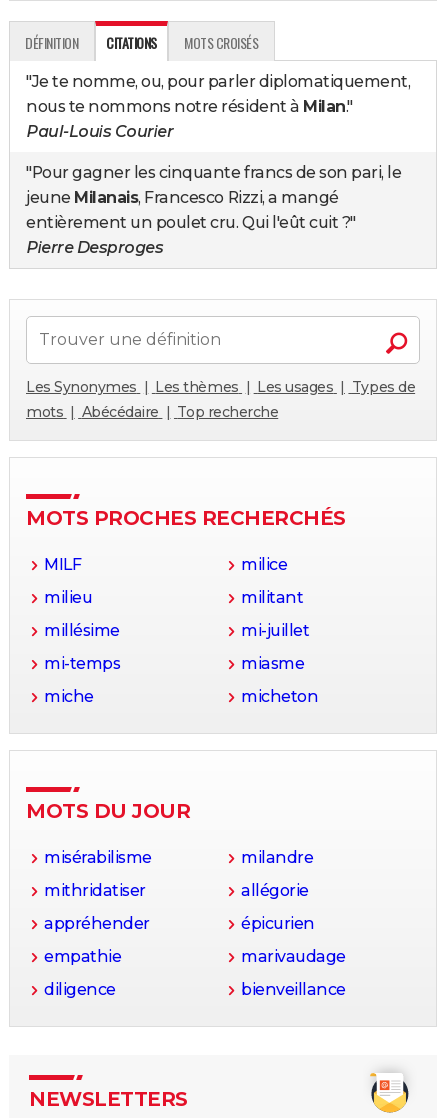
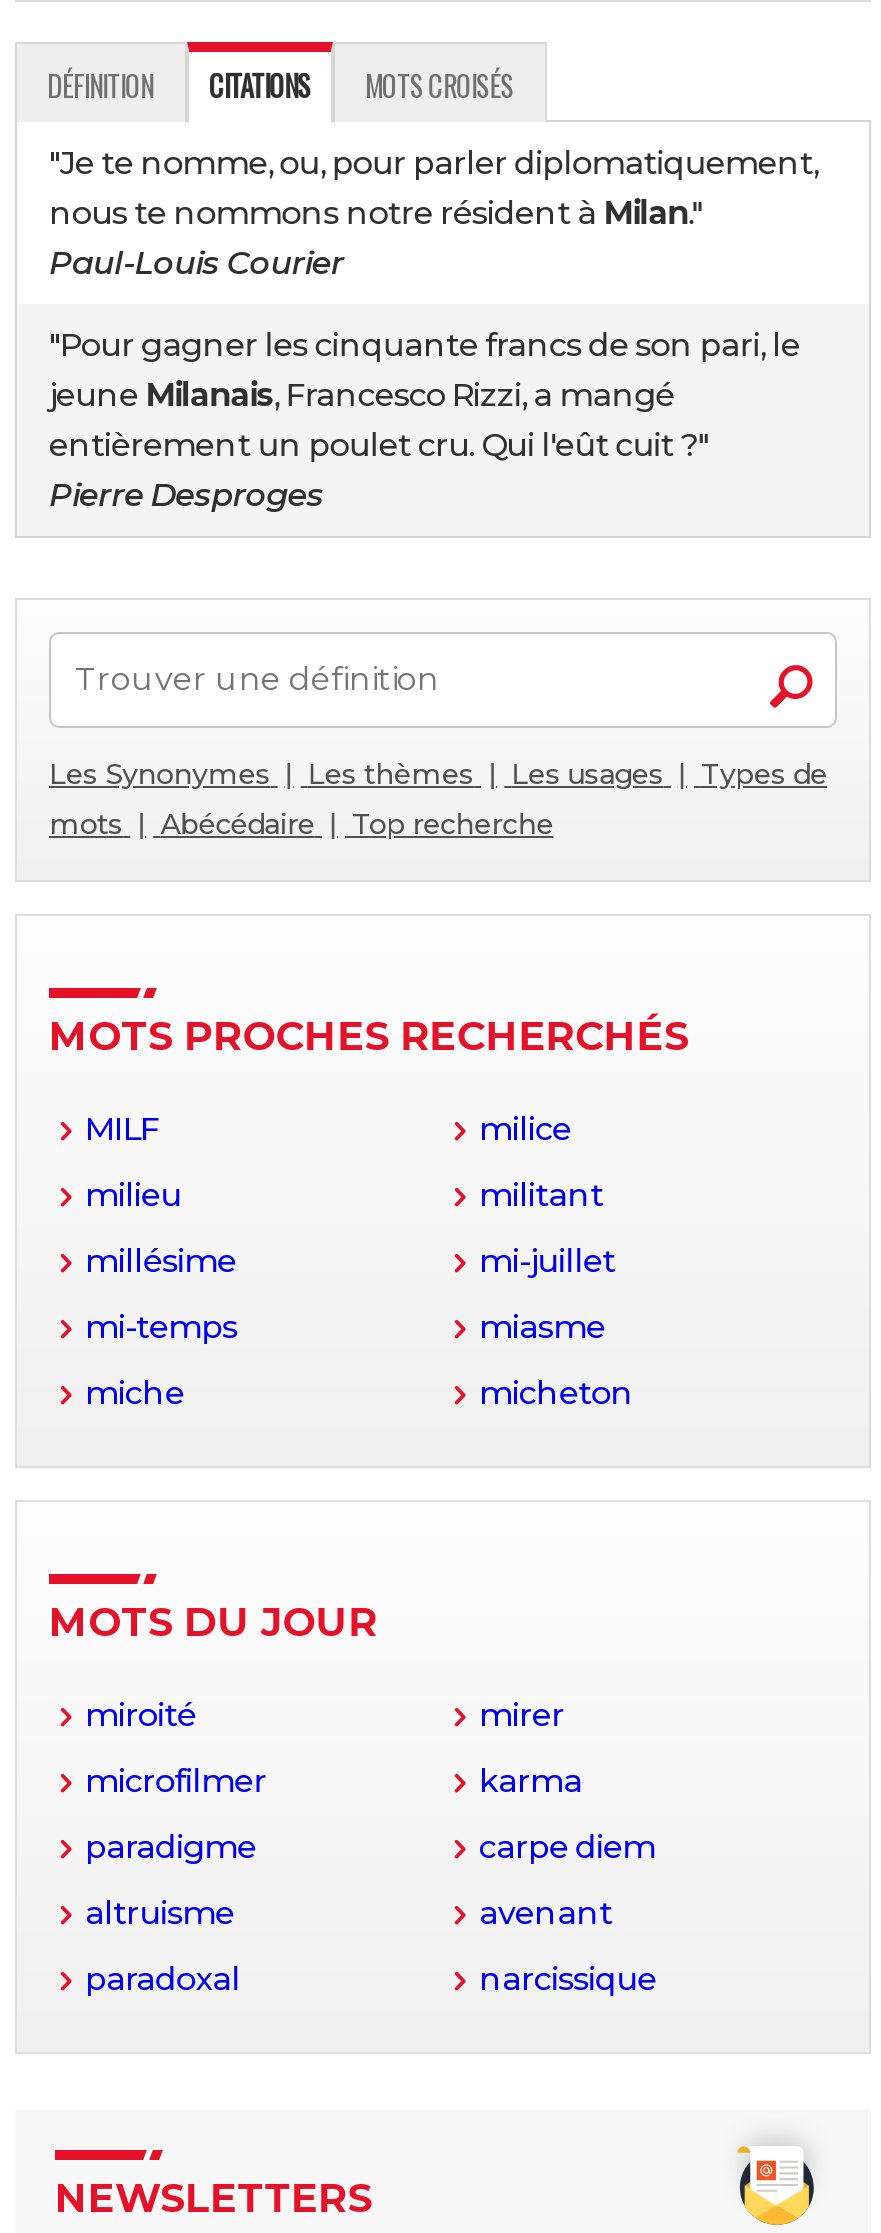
- misérabilisme
- milandre
+ miroité
+ mirer

- mithridatiser
- allégorie
+ microfilmer
+ karma

- appréhender
- épicurien
+ paradigme
+ carpe diem

- empathie
- marivaudage
+ altruisme
+ avenant

- diligence
- bienveillance
+ paradoxal
+ narcissique
